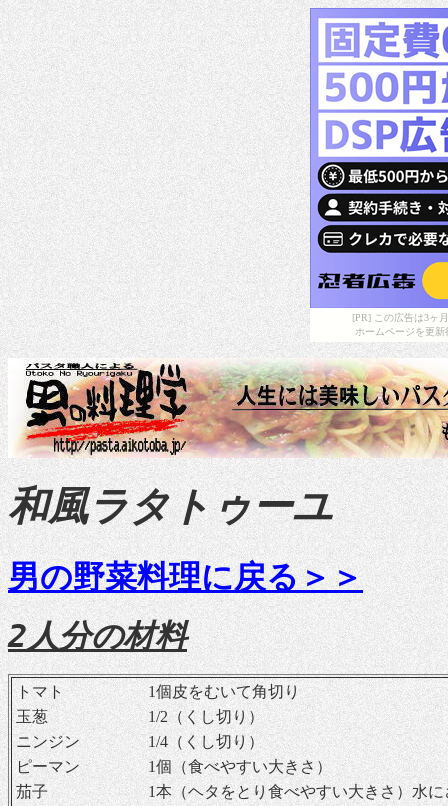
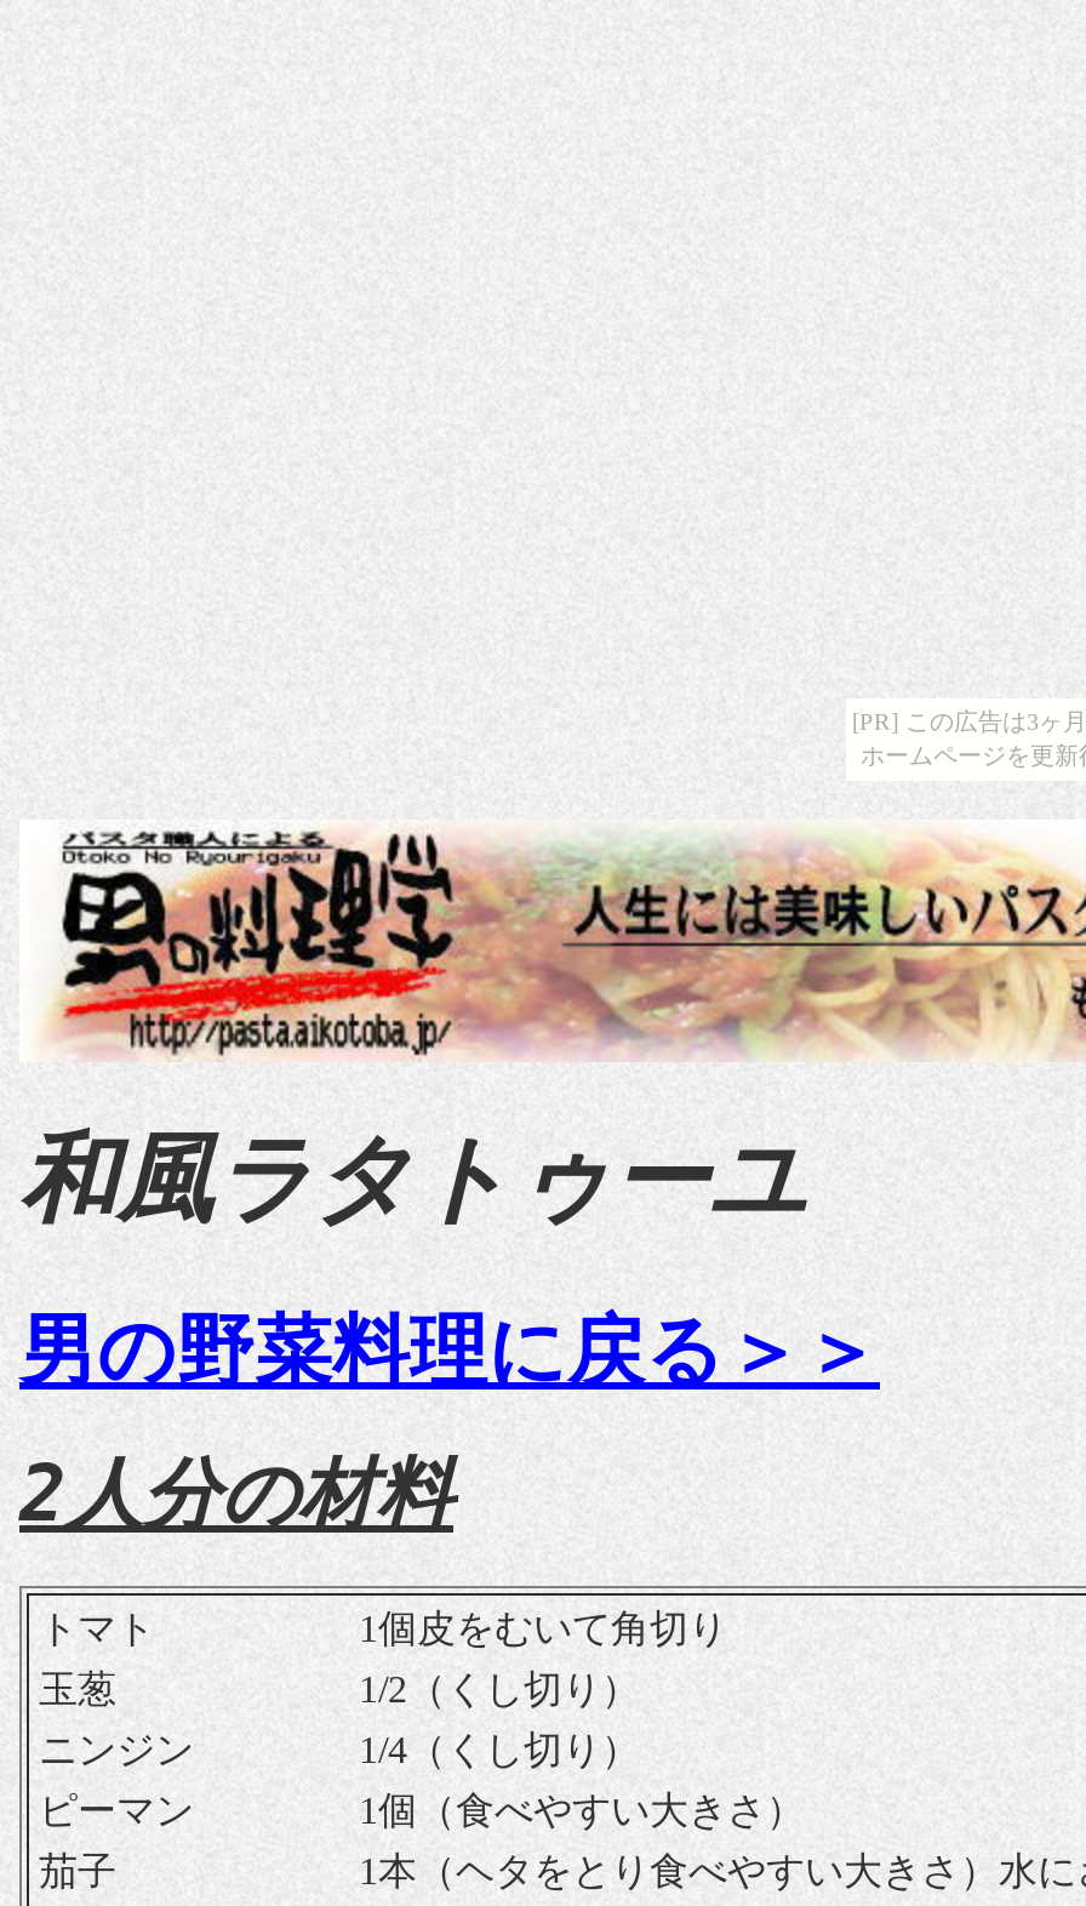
- [image]
